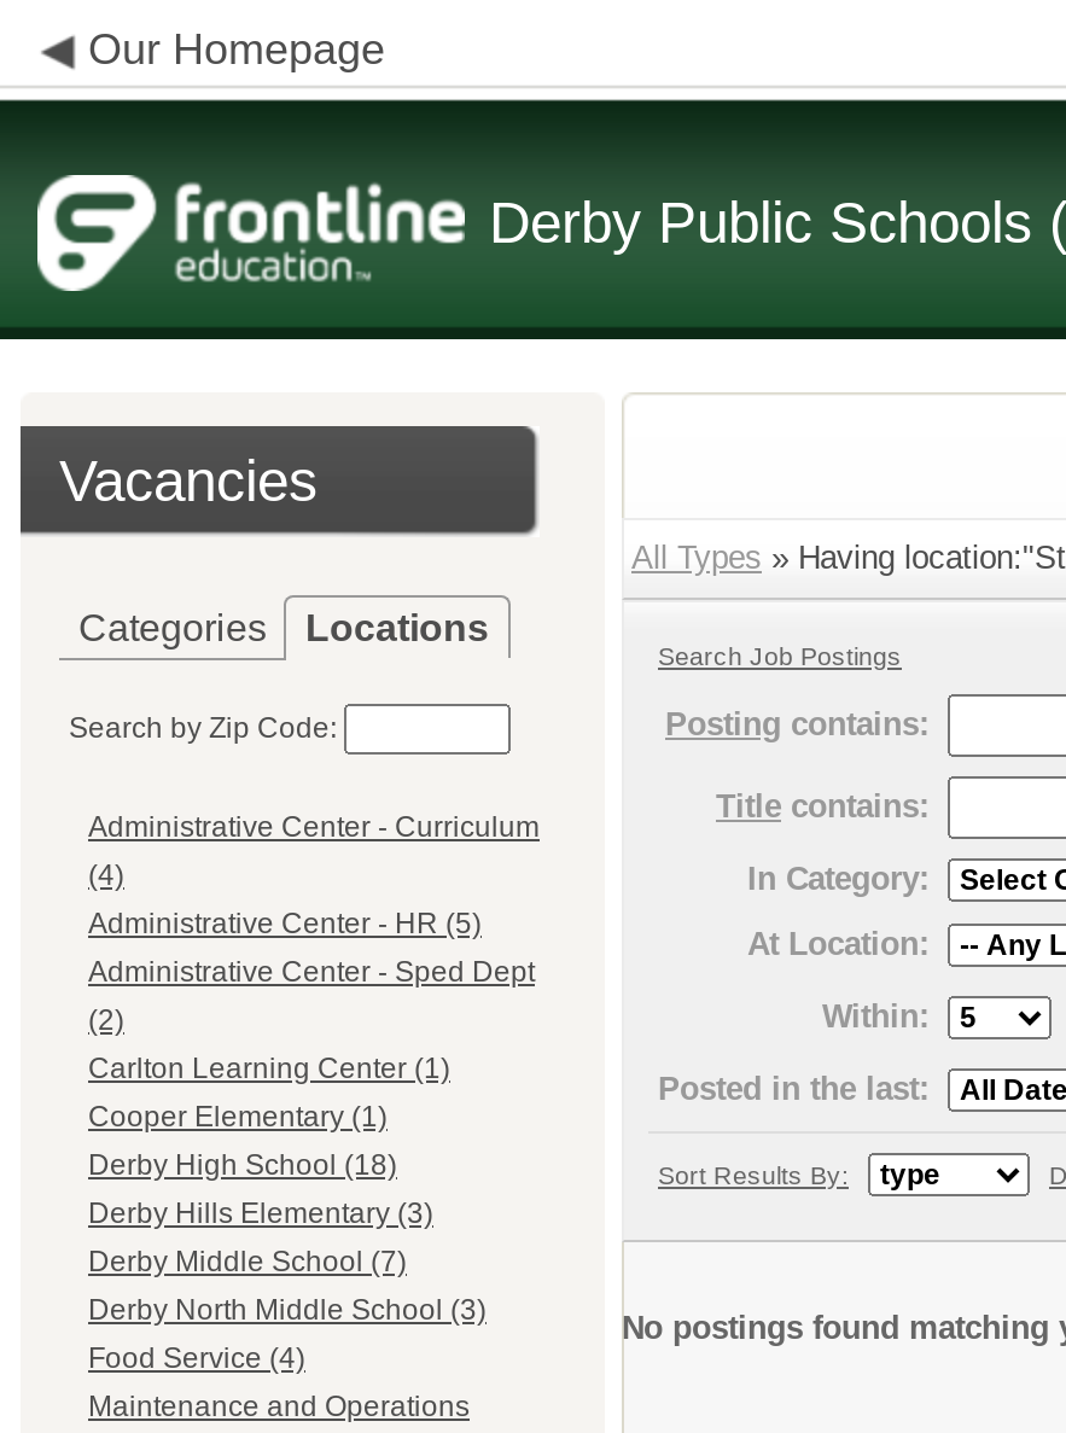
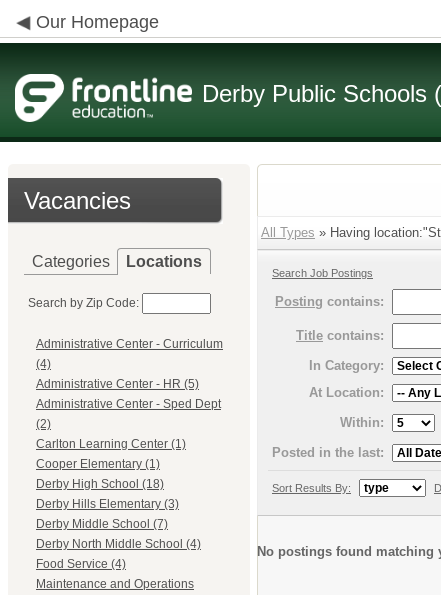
- Derby North Middle School (3)
+ Derby North Middle School (4)
